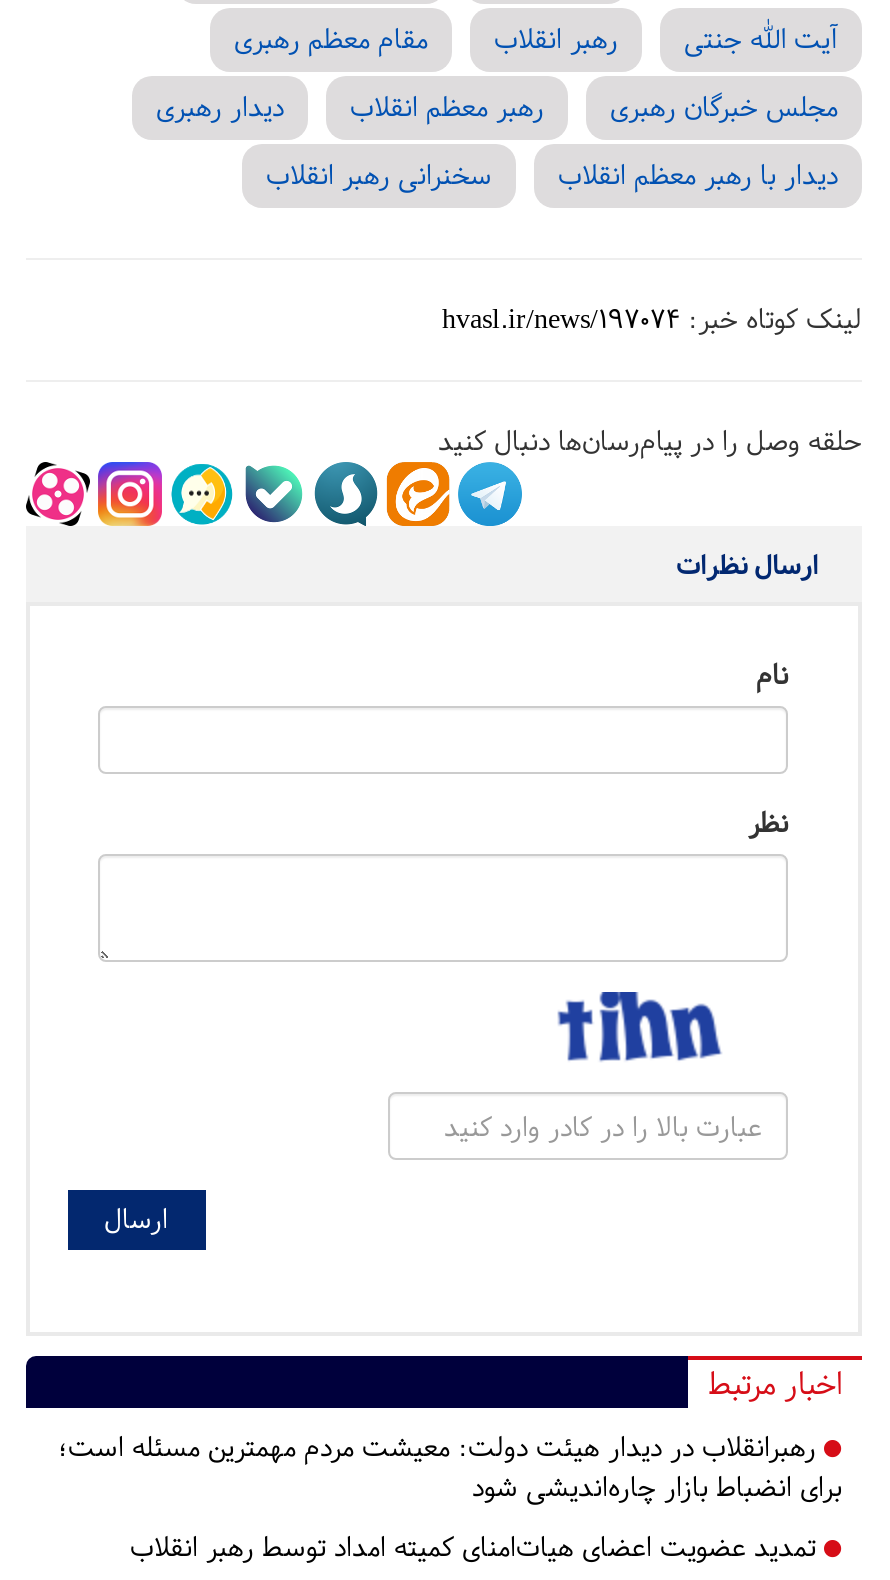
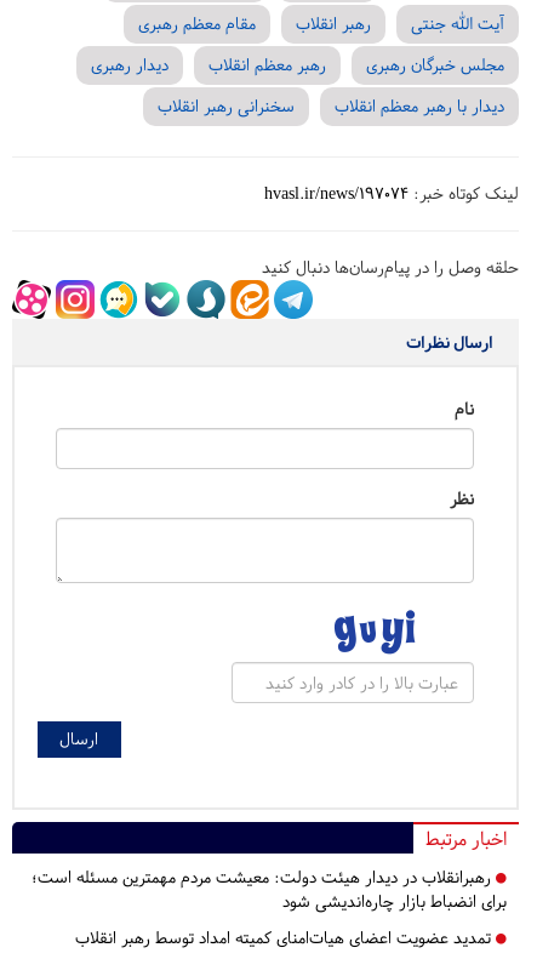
- [image]
+ [image]
